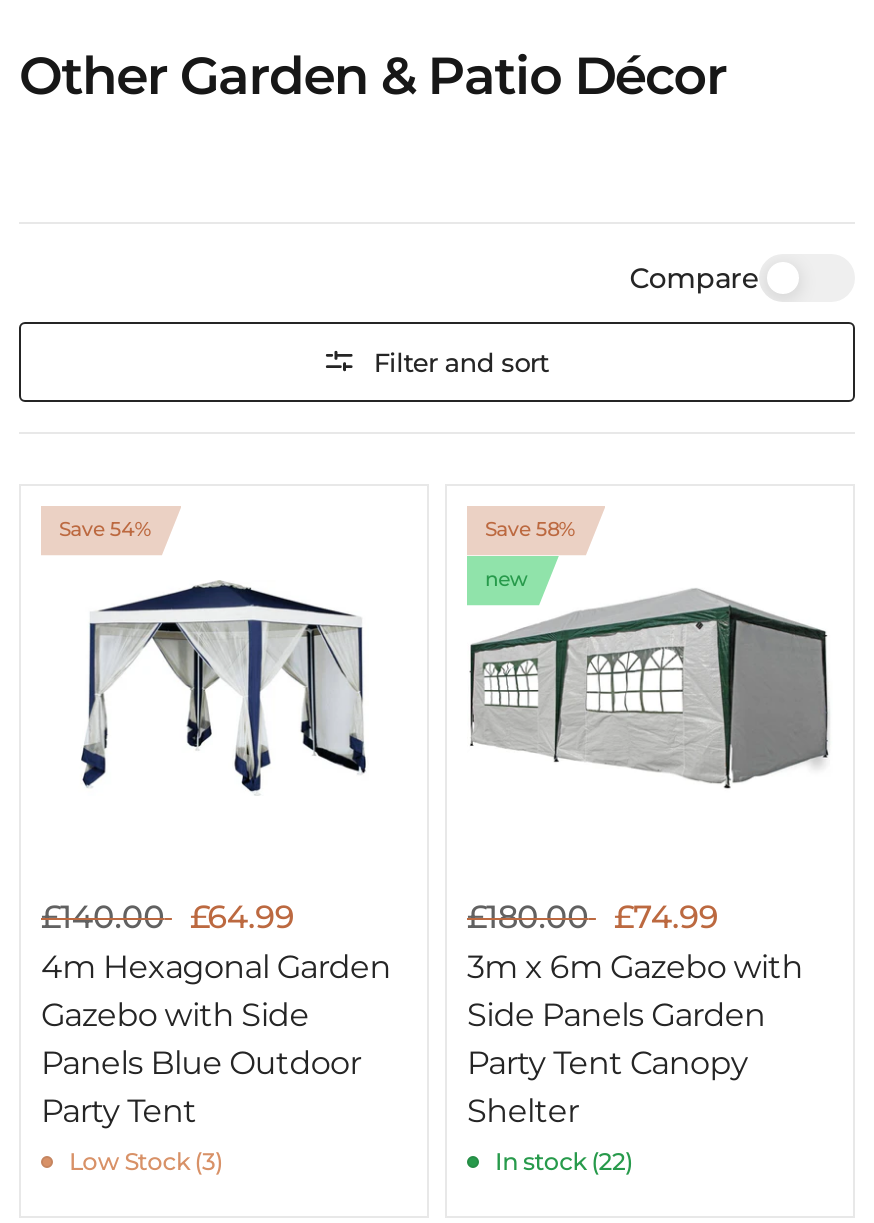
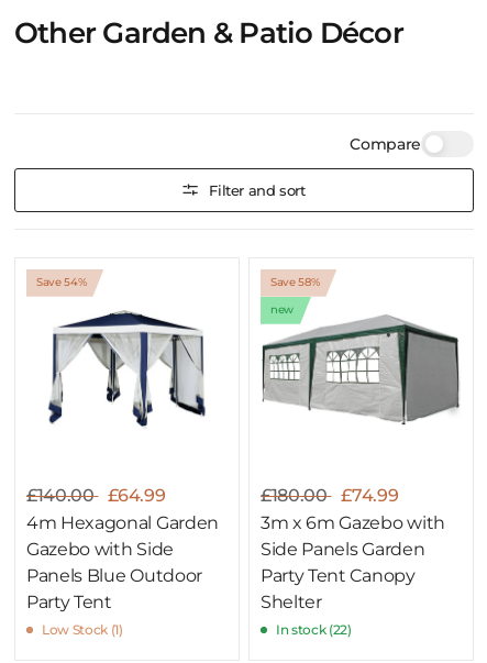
- Low Stock (3)
+ Low Stock (1)
